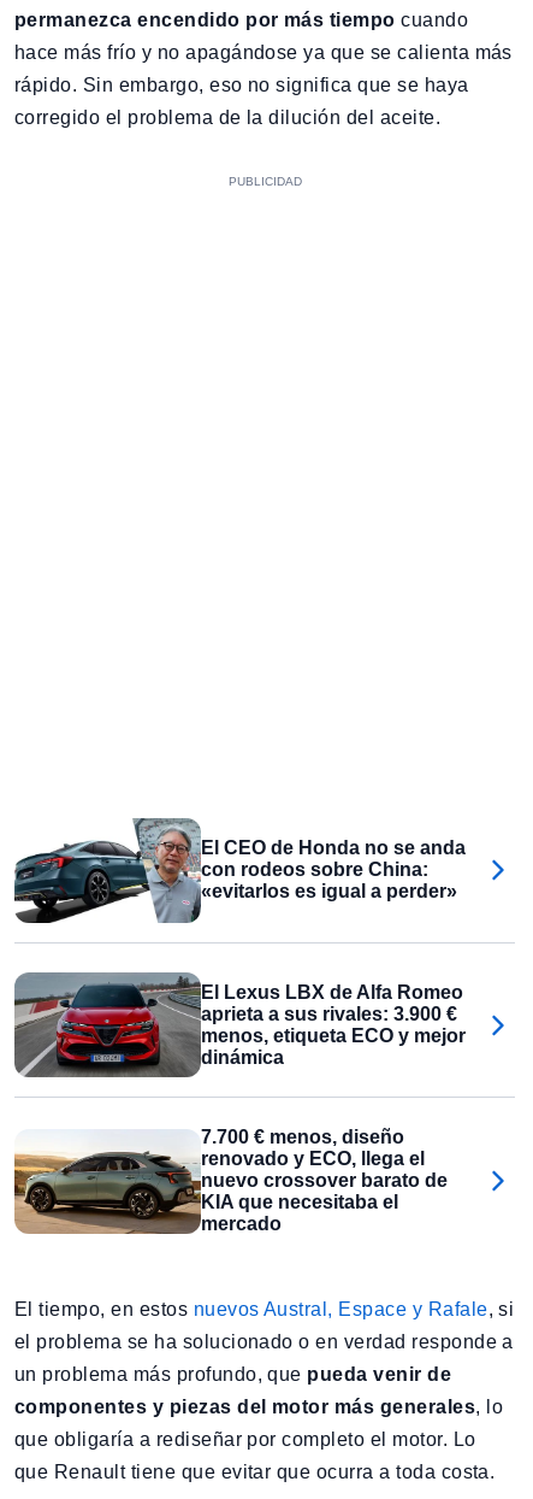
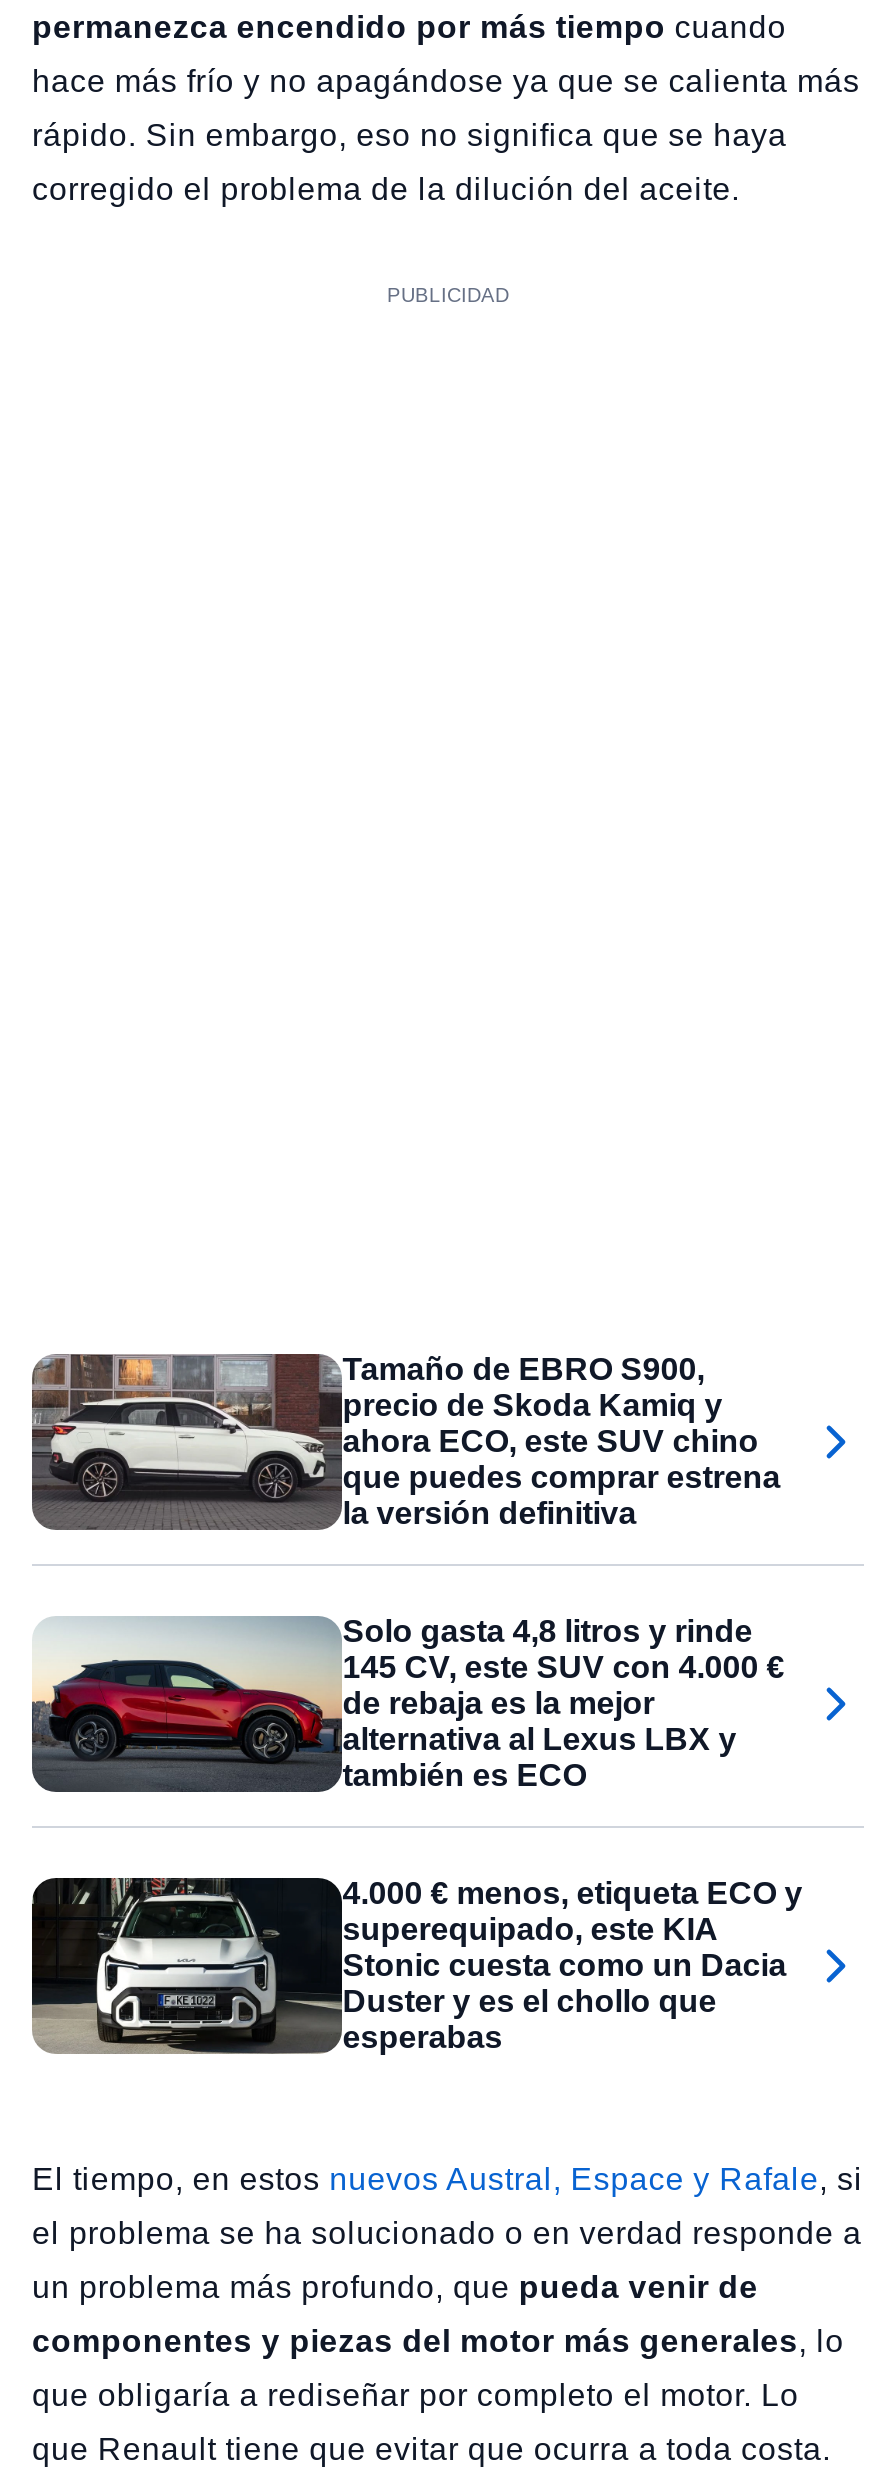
- [image]
- El CEO de Honda no se anda
- con rodeos sobre China:
- «evitarlos es igual a perder»
+ [image]
+ Tamaño de EBRO S900,
+ precio de Skoda Kamiq y
+ ahora ECO, este SUV chino
+ que puedes comprar estrena
+ la versión definitiva

- [image]
- El Lexus LBX de Alfa Romeo
- aprieta a sus rivales: 3.900 €
- menos, etiqueta ECO y mejor
- dinámica
+ [image]
+ Solo gasta 4,8 litros y rinde
+ 145 CV, este SUV con 4.000 €
+ de rebaja es la mejor
+ alternativa al Lexus LBX y
+ también es ECO

- [image]
- 7.700 € menos, diseño
- renovado y ECO, llega el
- nuevo crossover barato de
- KIA que necesitaba el
- mercado
+ [image]
+ 4.000 € menos, etiqueta ECO y
+ superequipado, este KIA
+ Stonic cuesta como un Dacia
+ Duster y es el chollo que
+ esperabas
